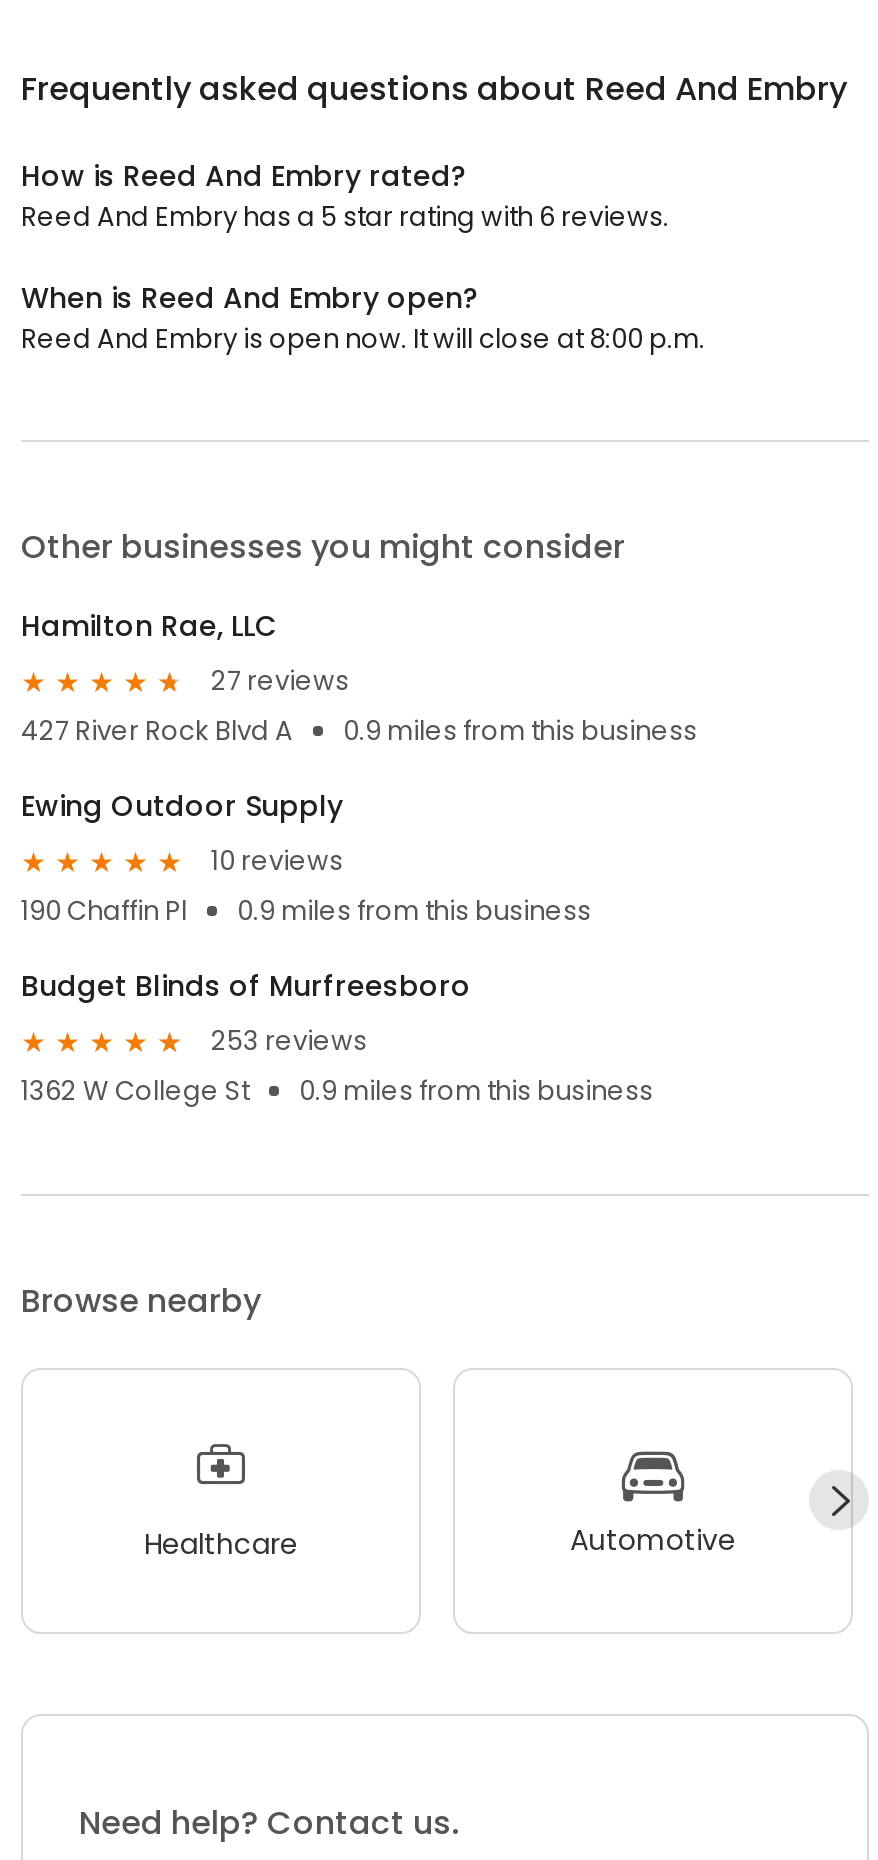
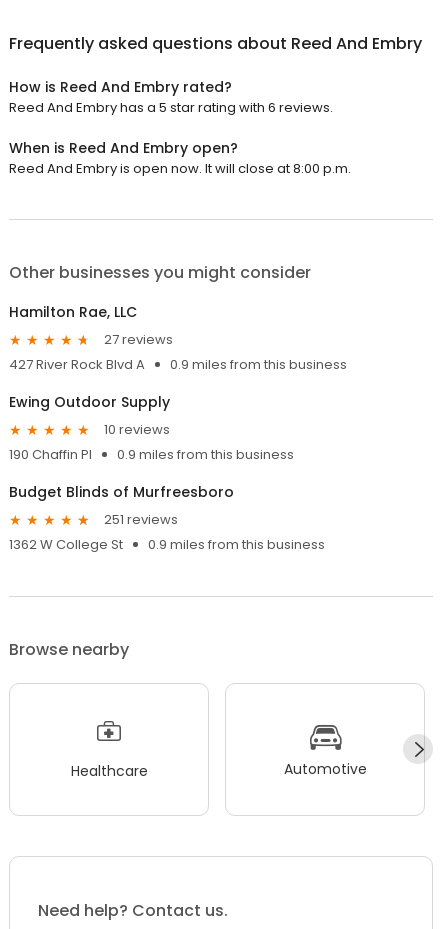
- 253 reviews
+ 251 reviews
